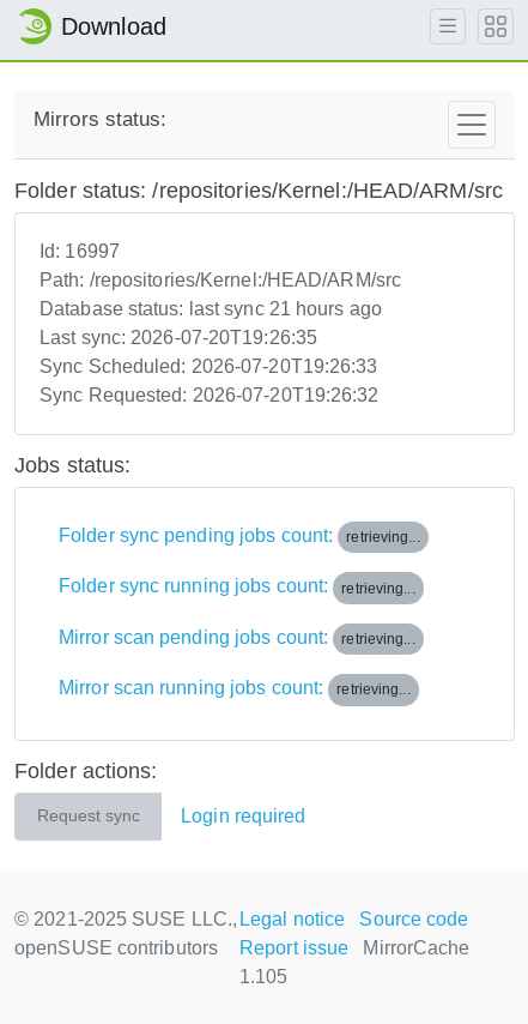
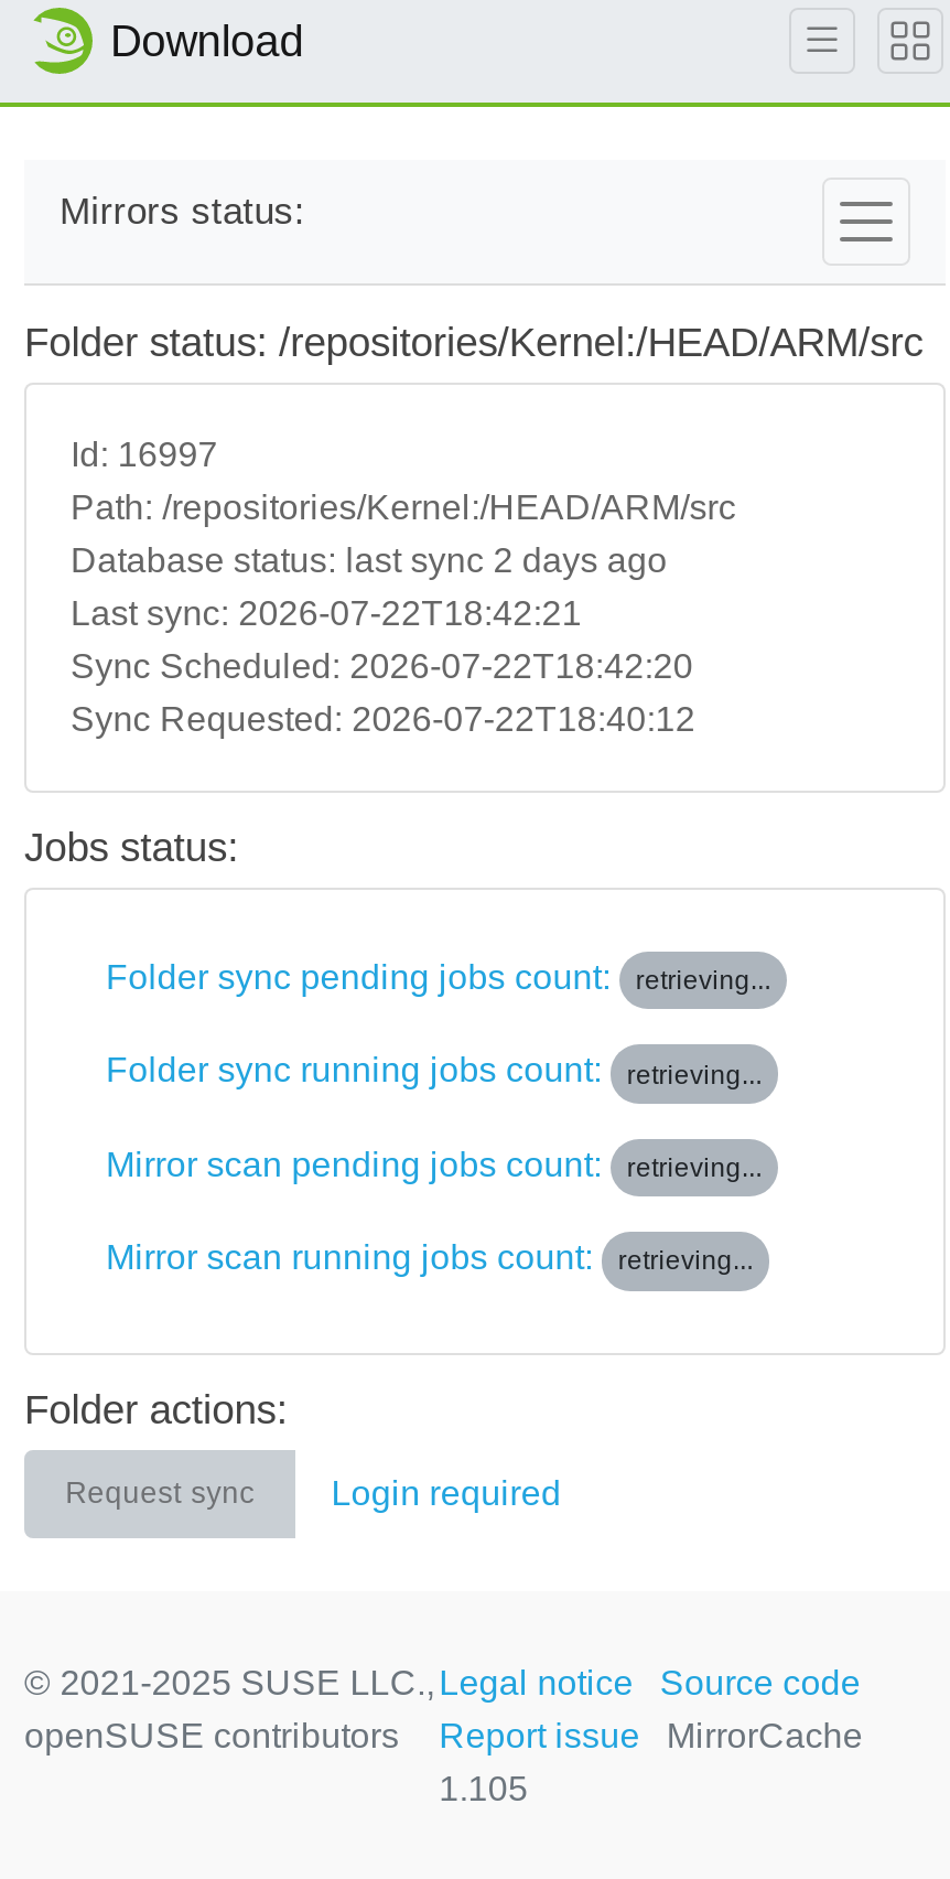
- Database status: last sync 21 hours ago
+ Database status: last sync 2 days ago

- Last sync: 2026-07-20T19:26:35
+ Last sync: 2026-07-22T18:42:21

- Sync Scheduled: 2026-07-20T19:26:33
+ Sync Scheduled: 2026-07-22T18:42:20

- Sync Requested: 2026-07-20T19:26:32
+ Sync Requested: 2026-07-22T18:40:12
